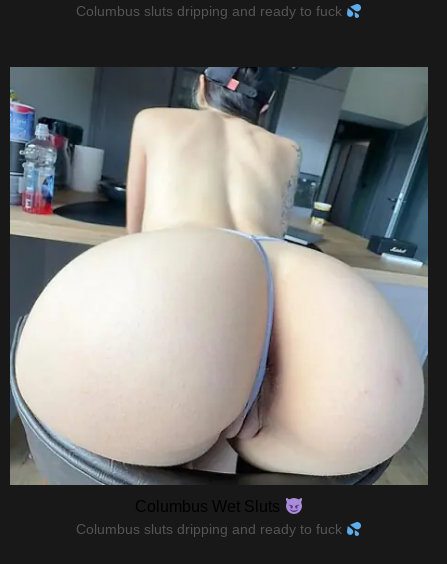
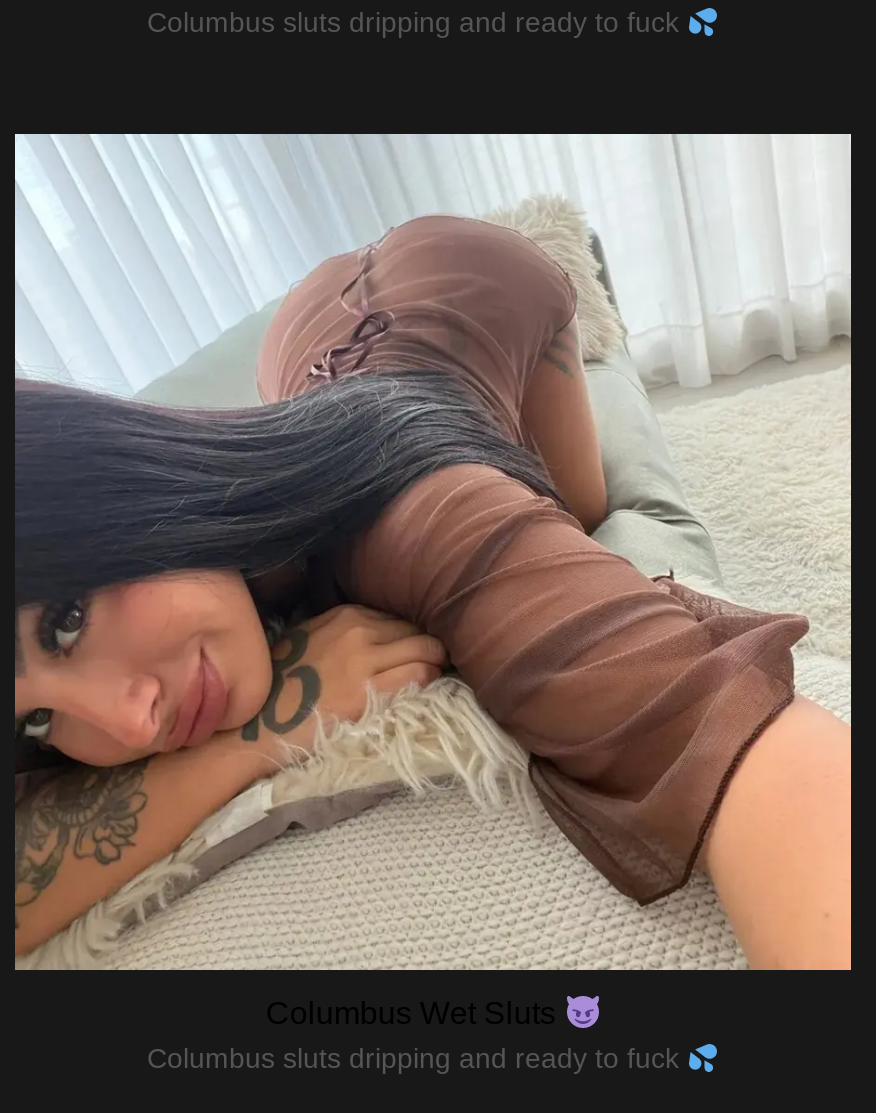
- [image]
+ [image]
